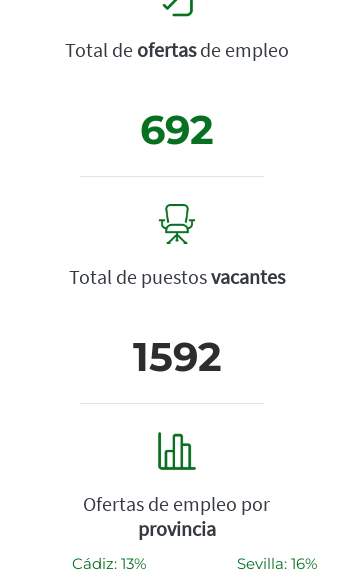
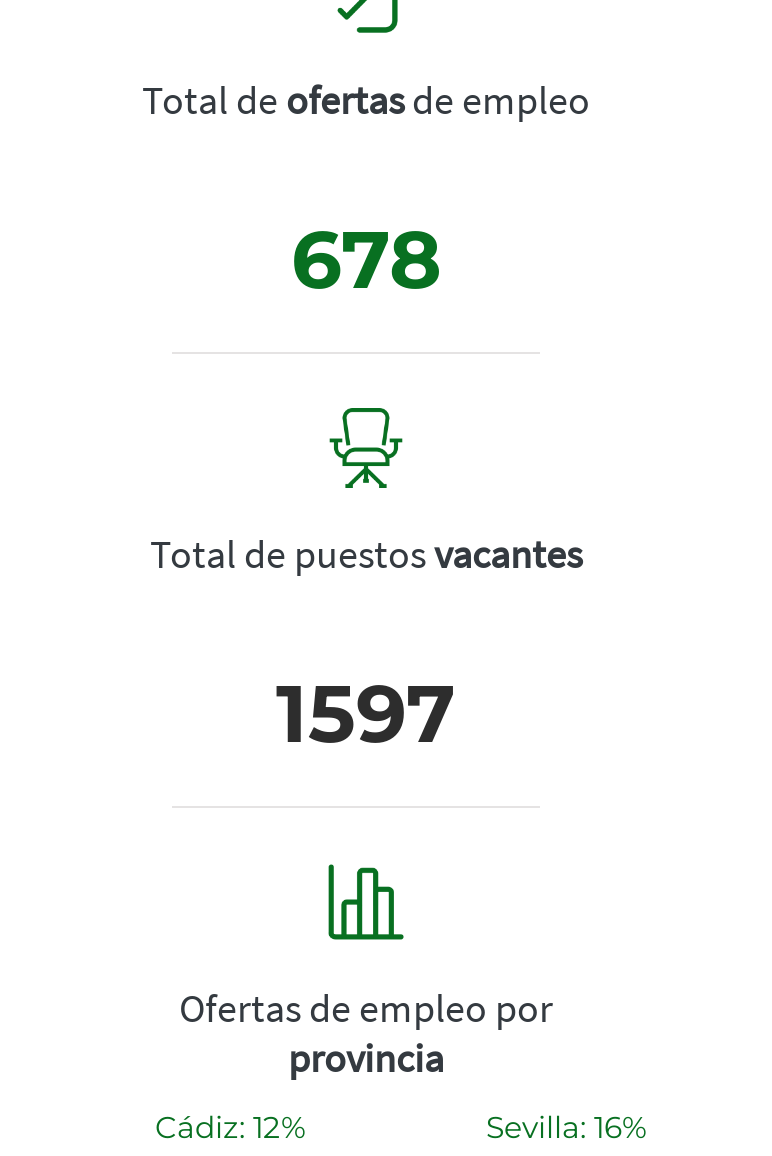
- 692
+ 678

- 1592
+ 1597

- Cádiz: 13%
+ Cádiz: 12%
